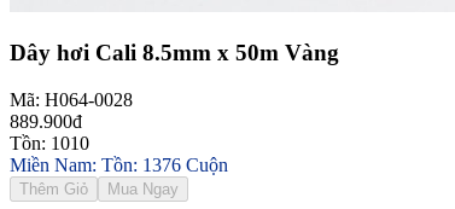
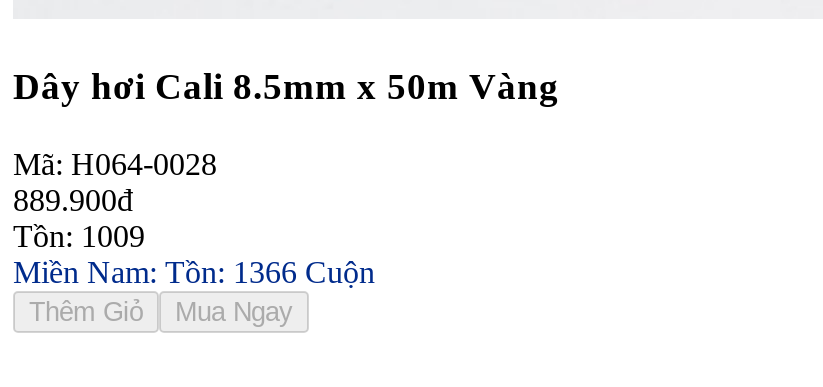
- Tồn: 1010
+ Tồn: 1009

- Miền Nam: Tồn: 1376 Cuộn
+ Miền Nam: Tồn: 1366 Cuộn
